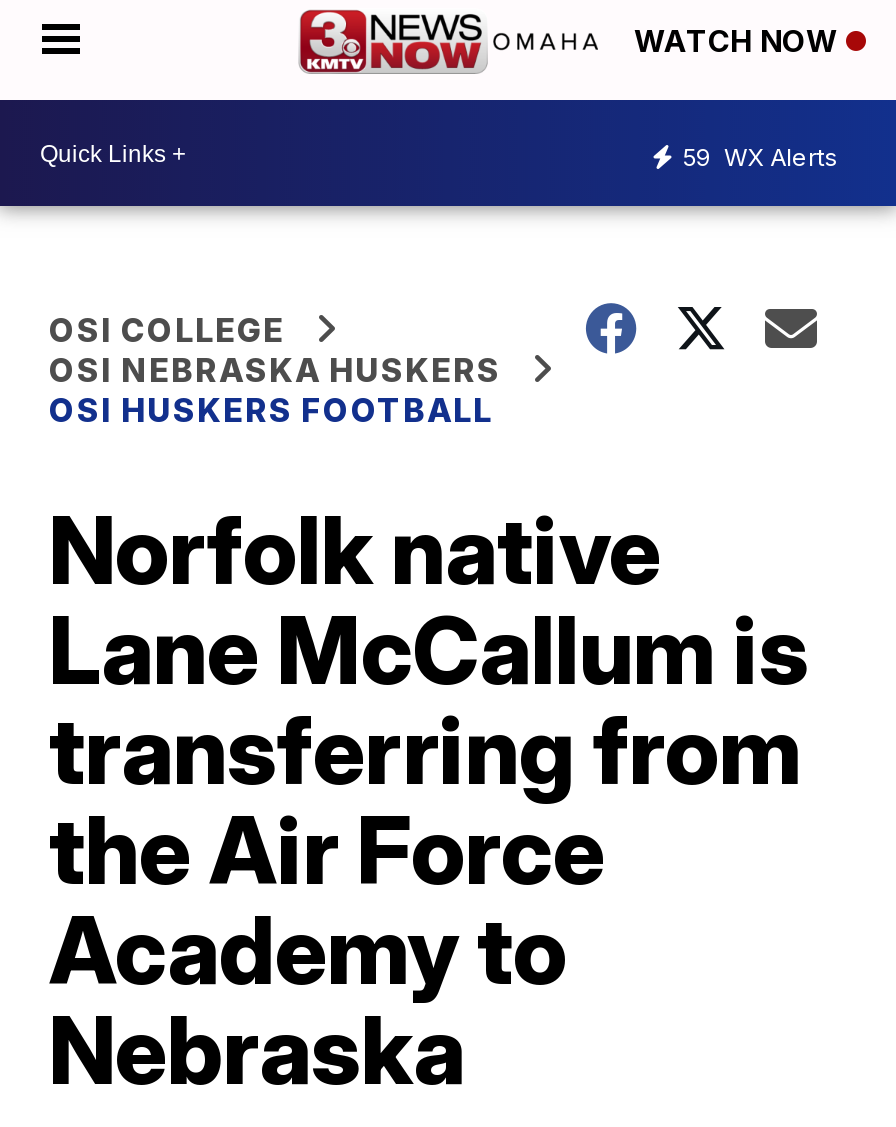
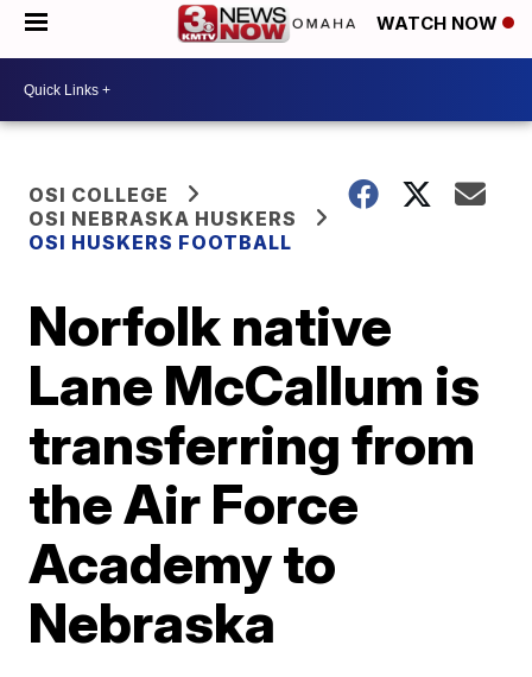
- 59 WX Alerts
